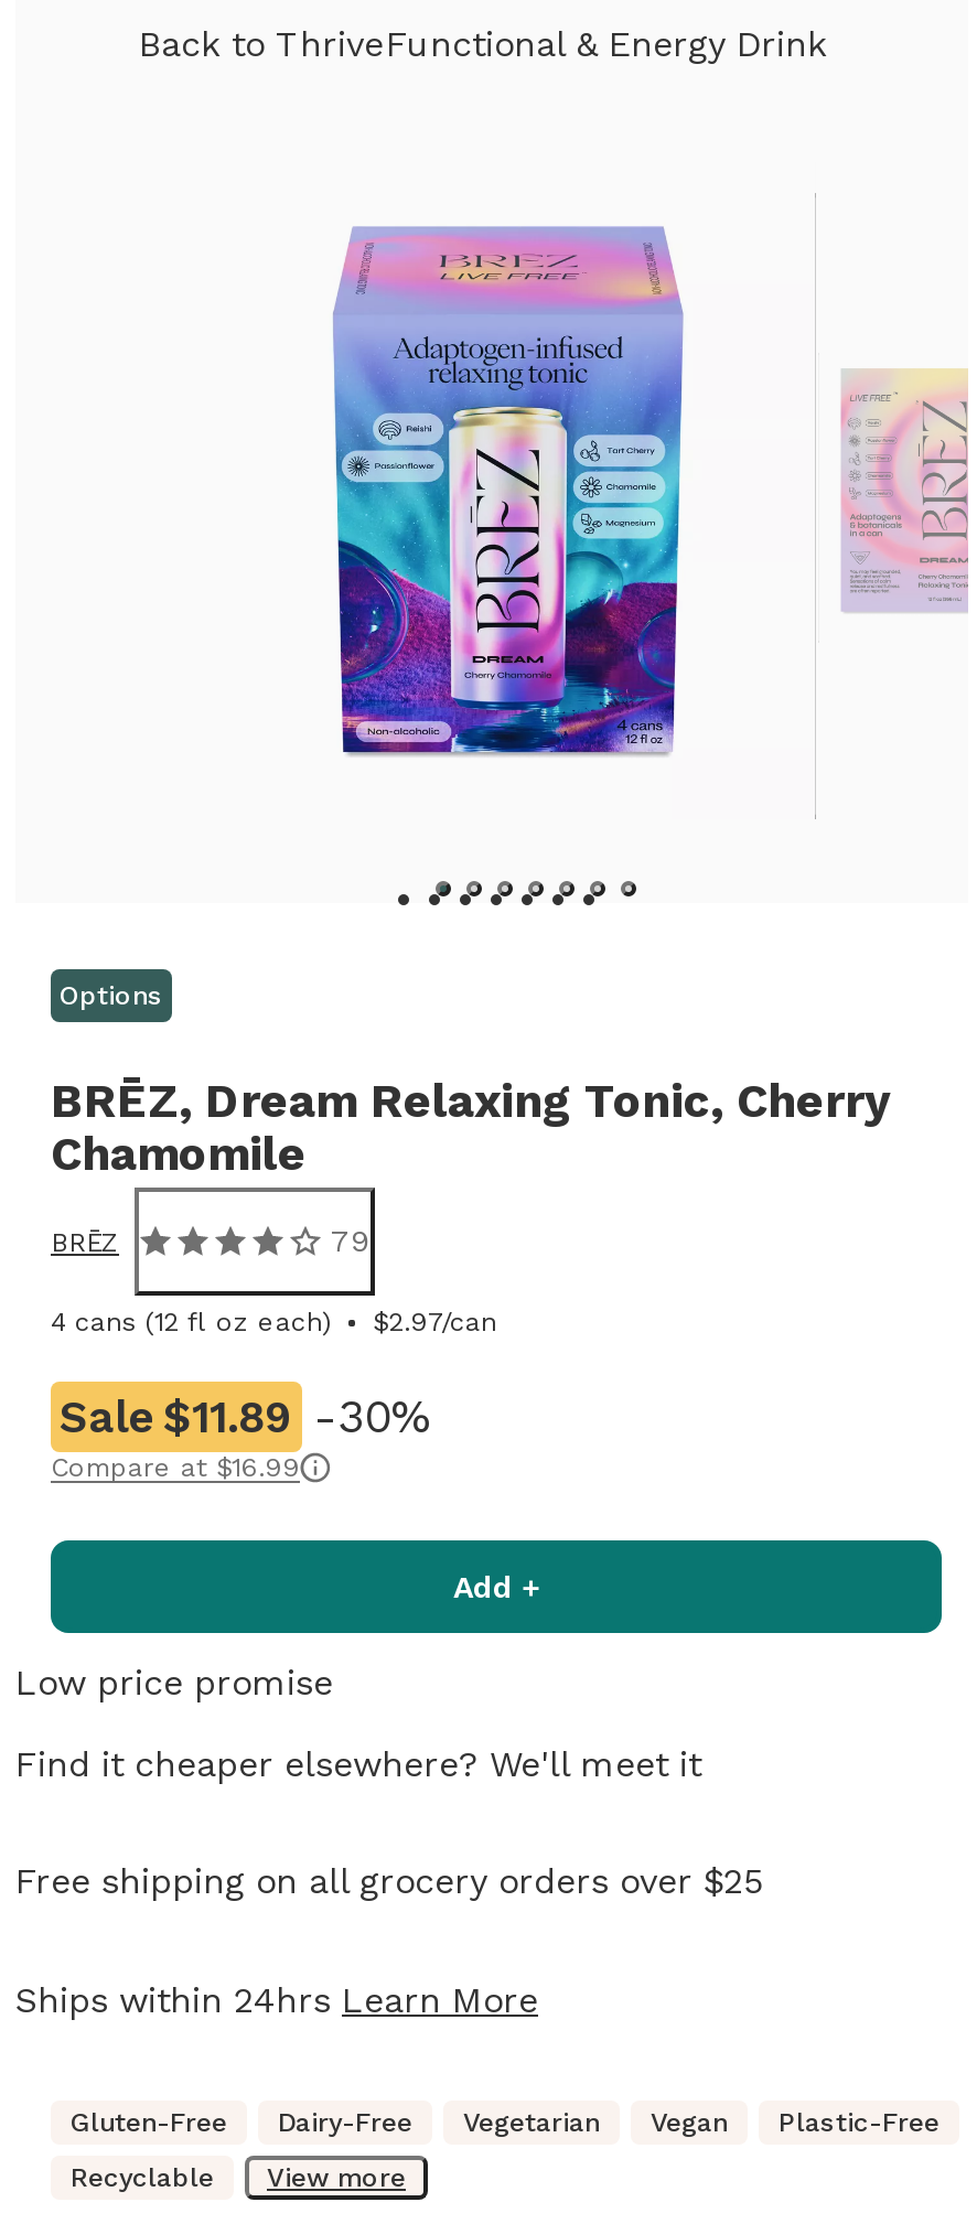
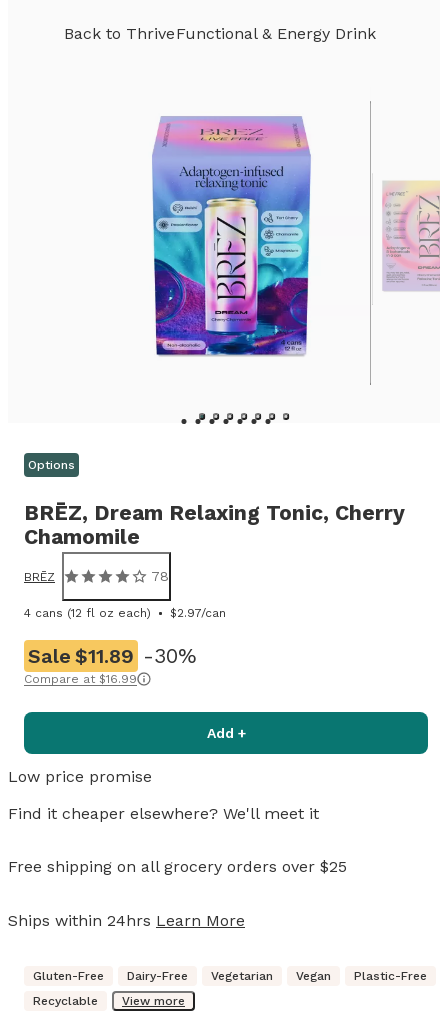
- 79
+ 78
